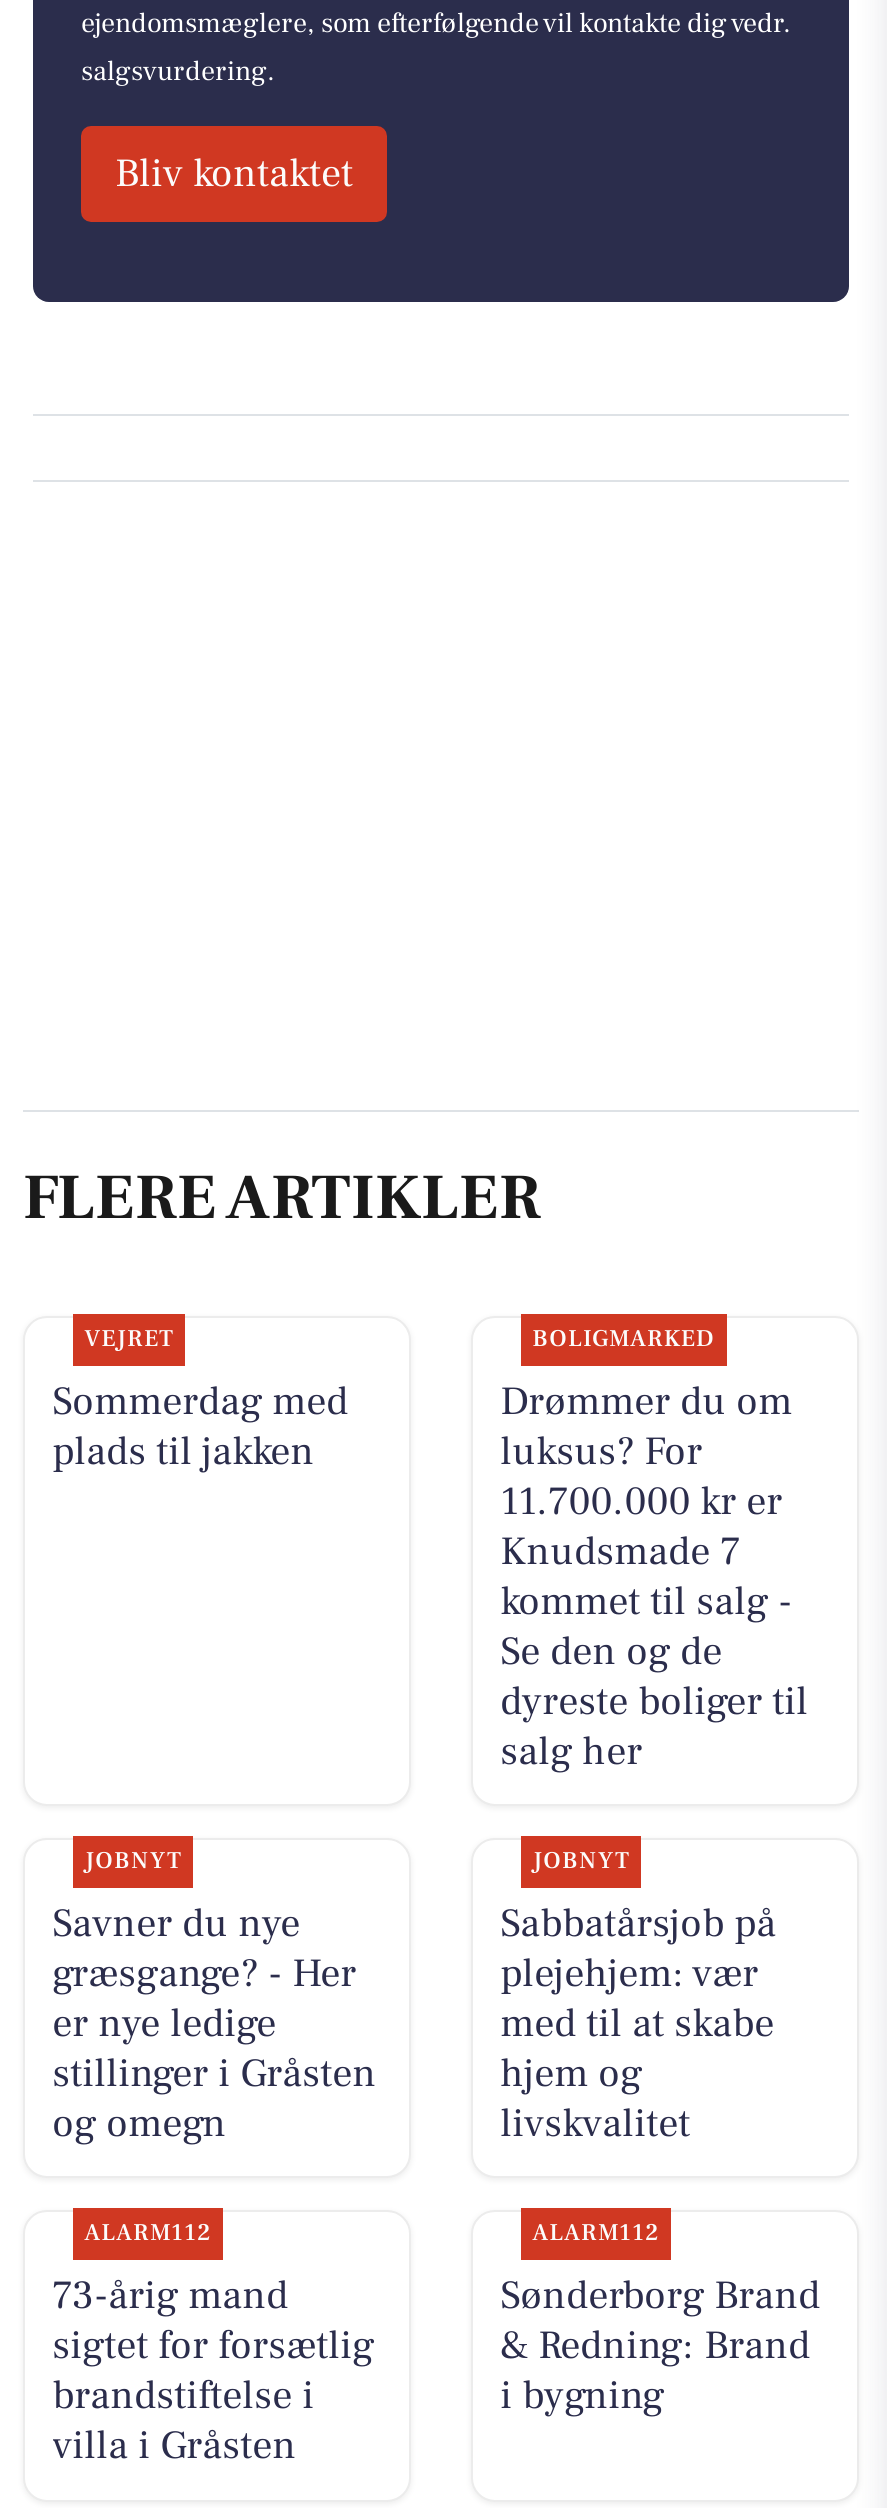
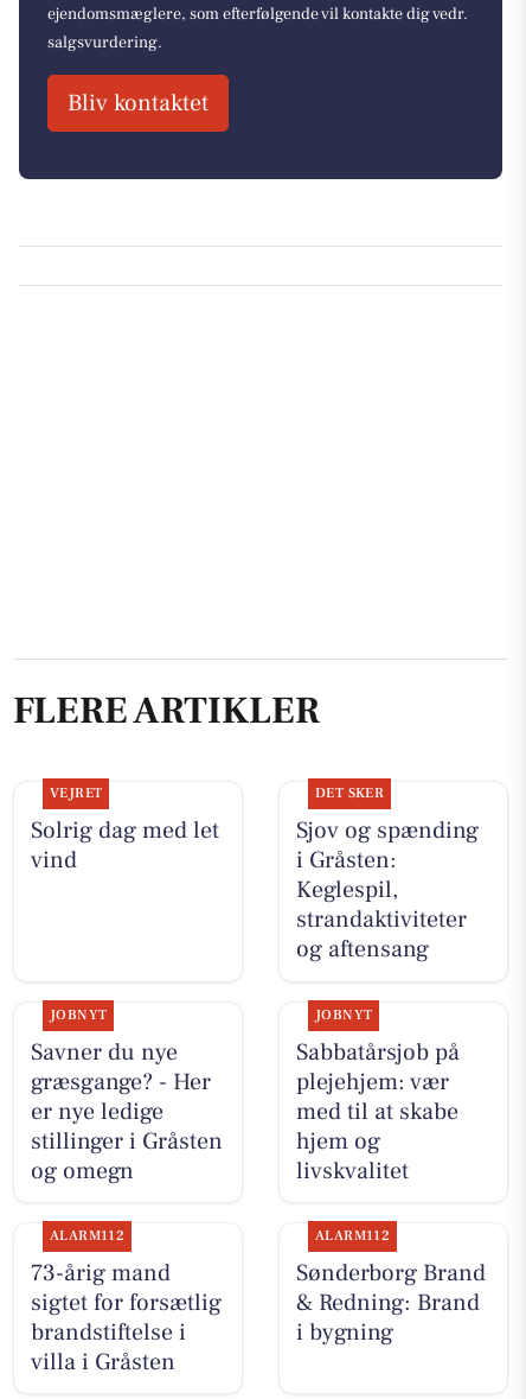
- BOLIGMARKED
- Drømmer du om
- luksus? For
- 11.700.000 kr er
- Knudsmade 7
- kommet til salg -
- Se den og de
- dyreste boliger til
- salg her
+ DET SKER
+ Sjov og spænding
+ i Gråsten:
+ Keglespil,
+ strandaktiviteter
+ og aftensang

- Sommerdag med
- plads til jakken
+ Solrig dag med let
+ vind
